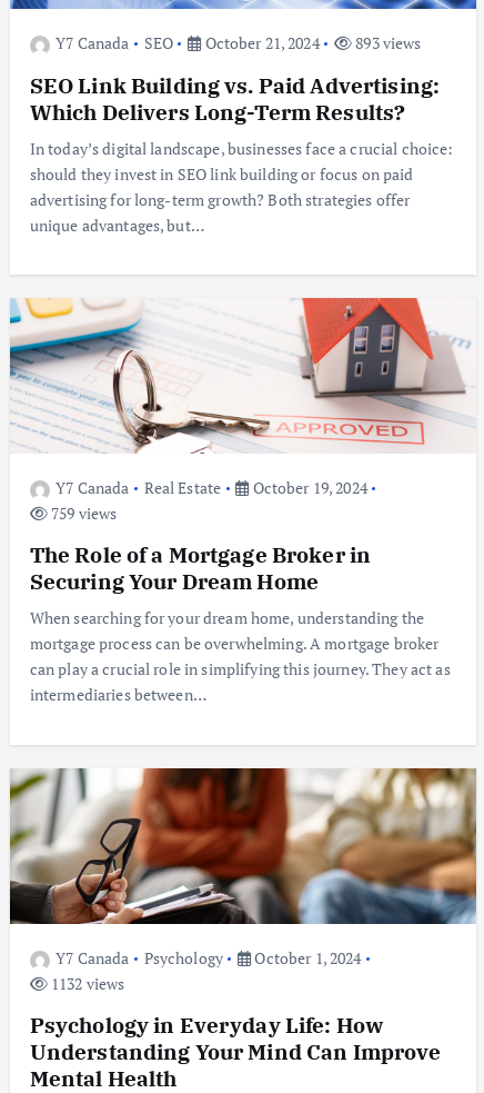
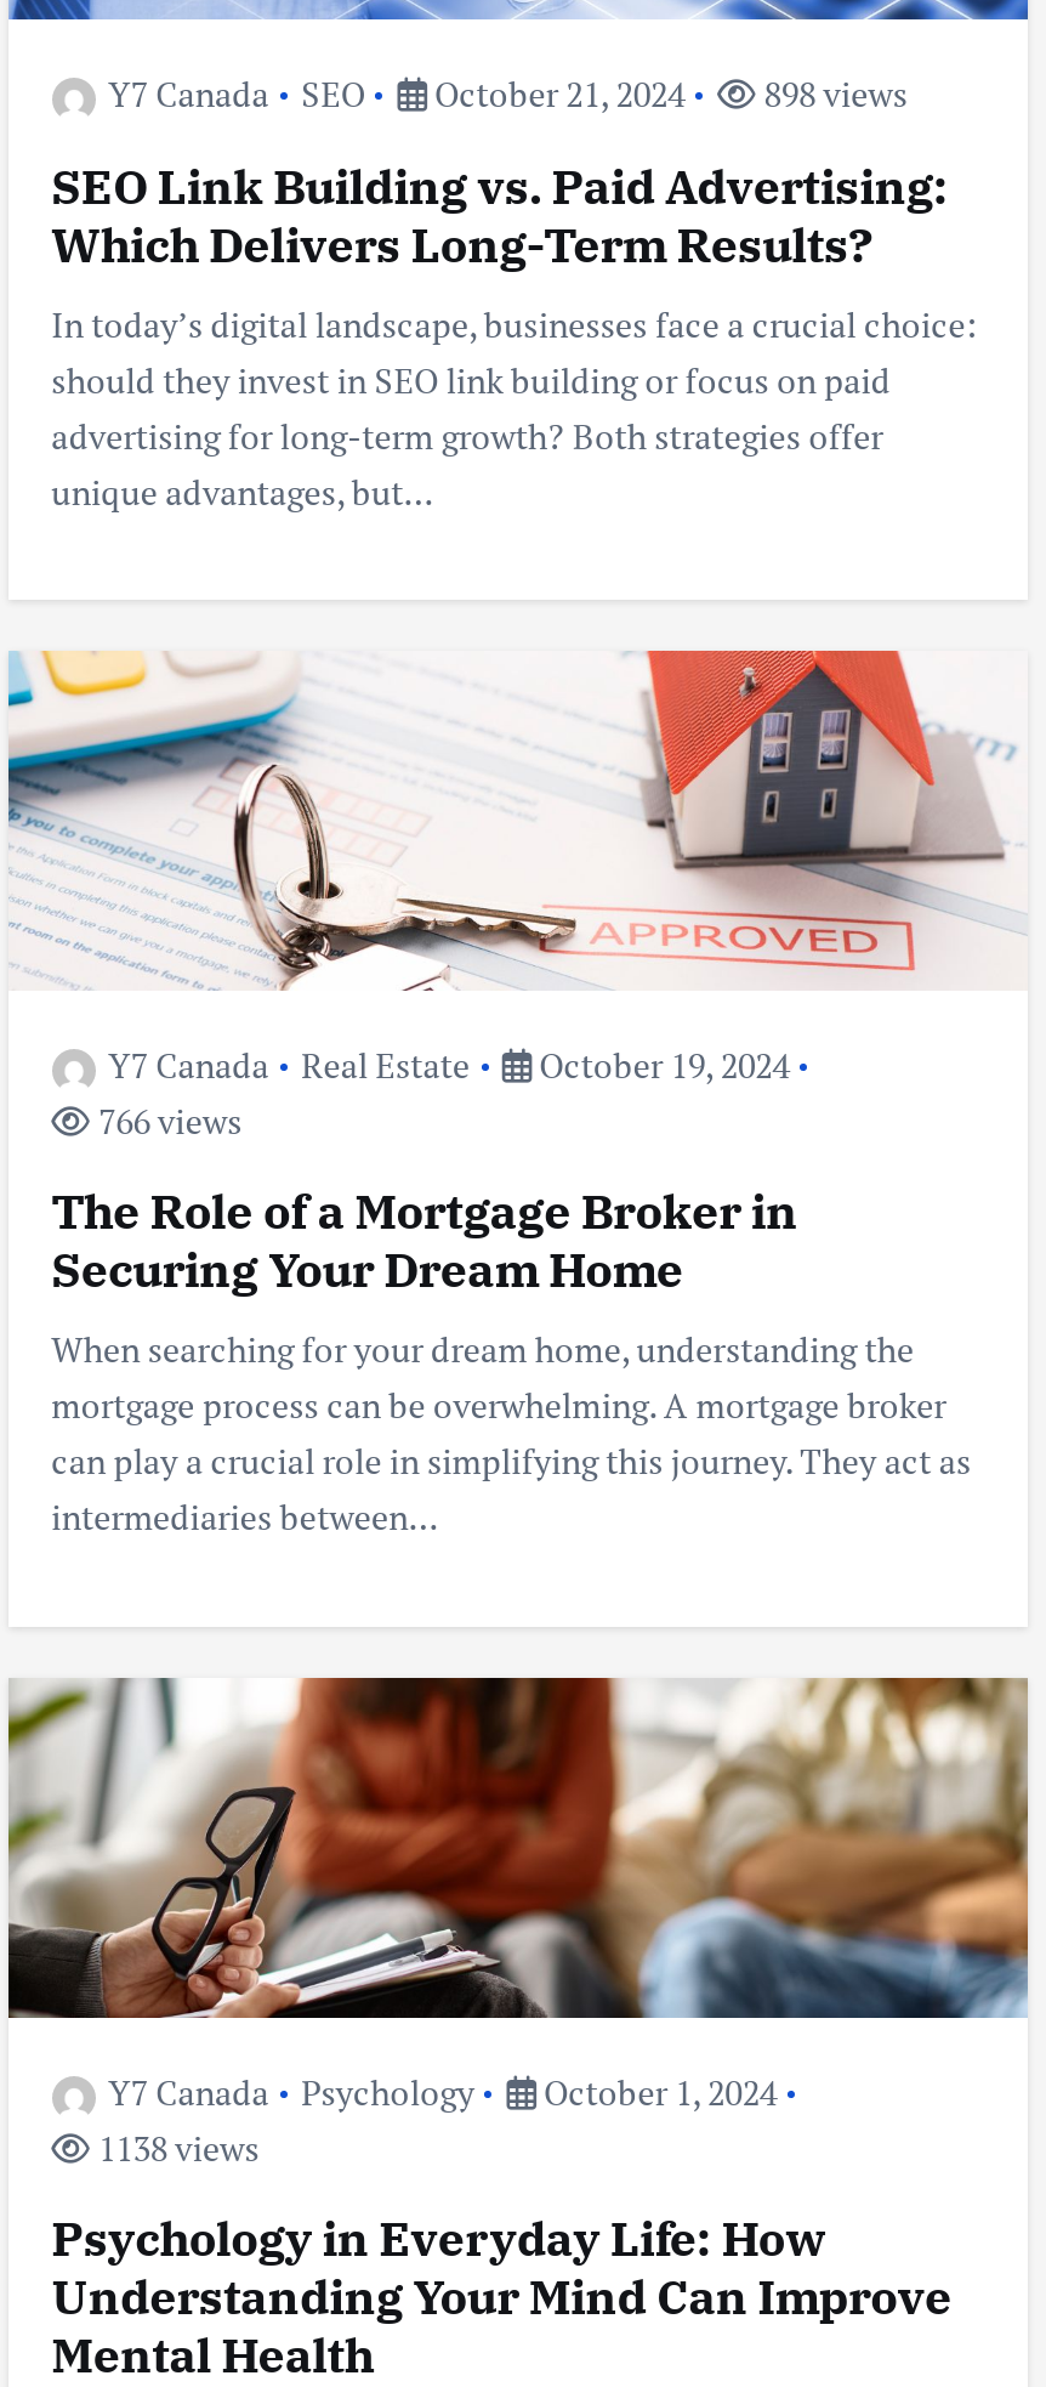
- Y7 Canada SEO October 21, 2024 893 views
+ Y7 Canada SEO October 21, 2024 898 views

- 759 views
+ 766 views

- 1132 views
+ 1138 views
